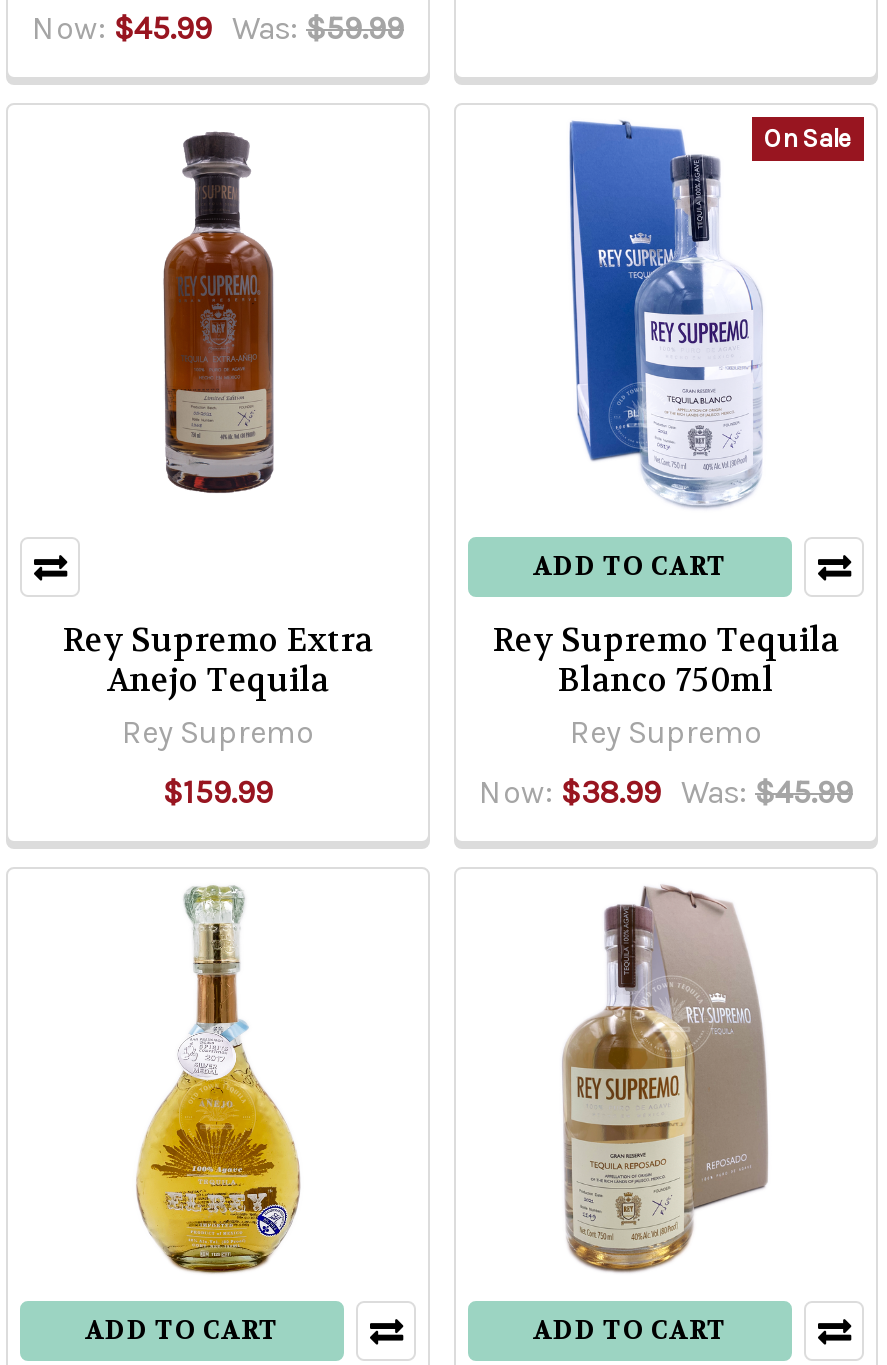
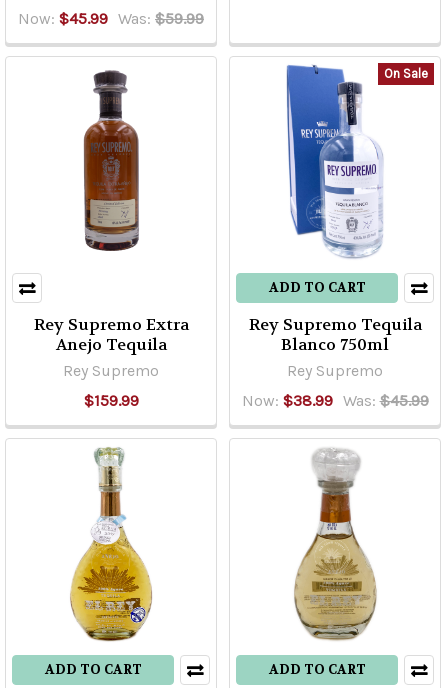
- [image]
+ [image]
